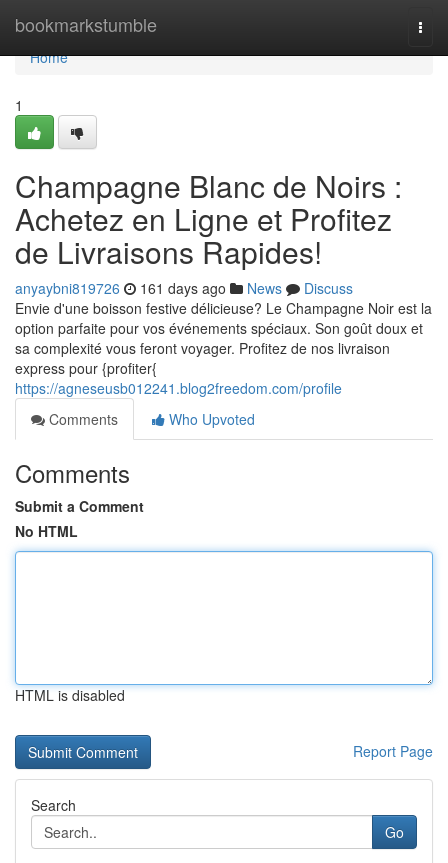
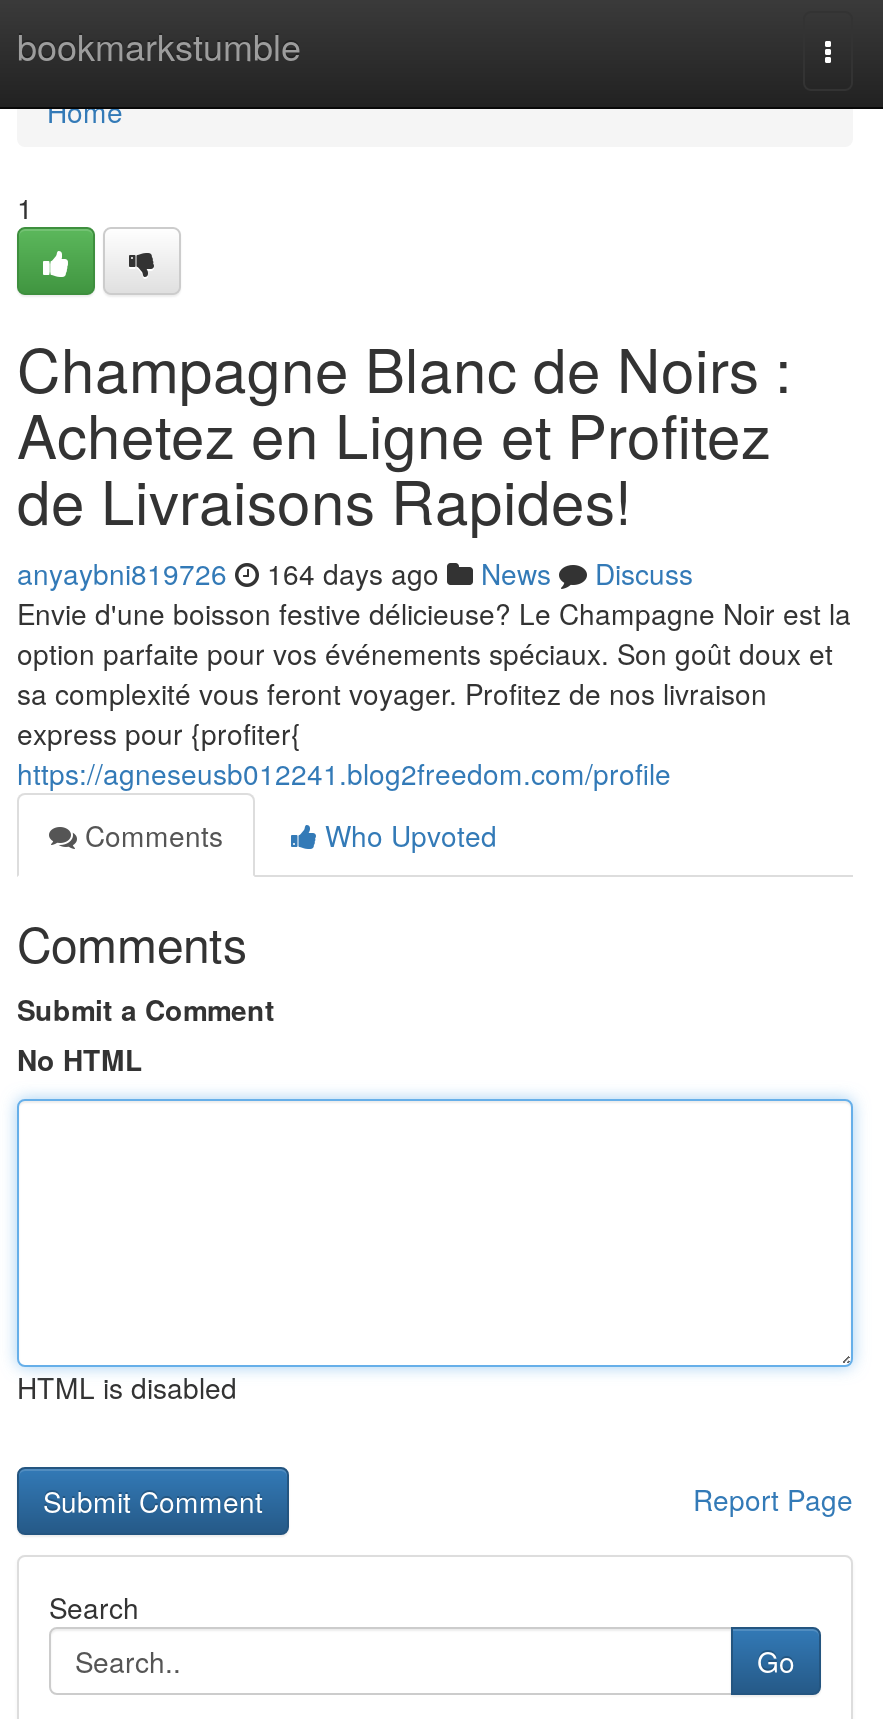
- anyaybni819726 161 days ago News Discuss
+ anyaybni819726 164 days ago News Discuss
